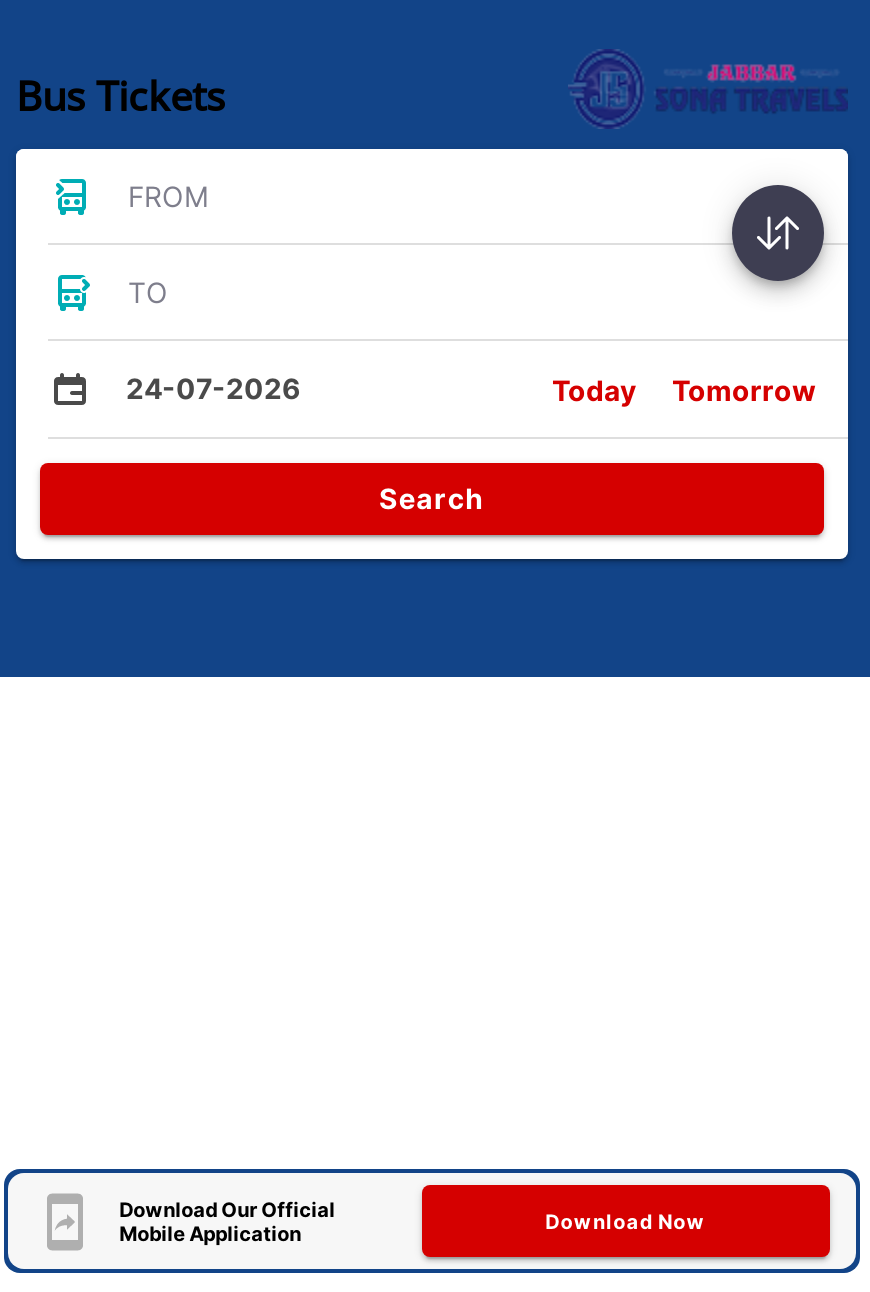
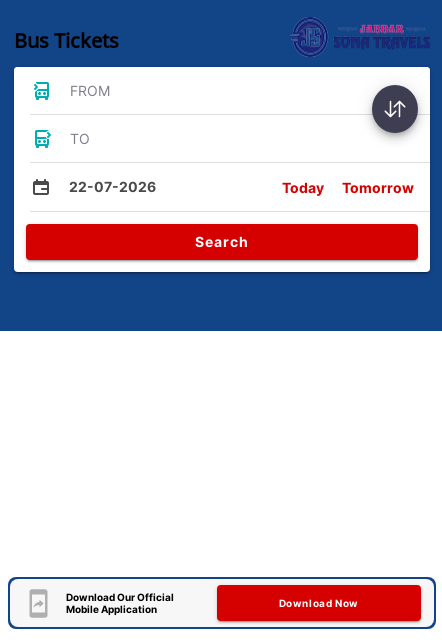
- 24-07-2026
+ 22-07-2026
